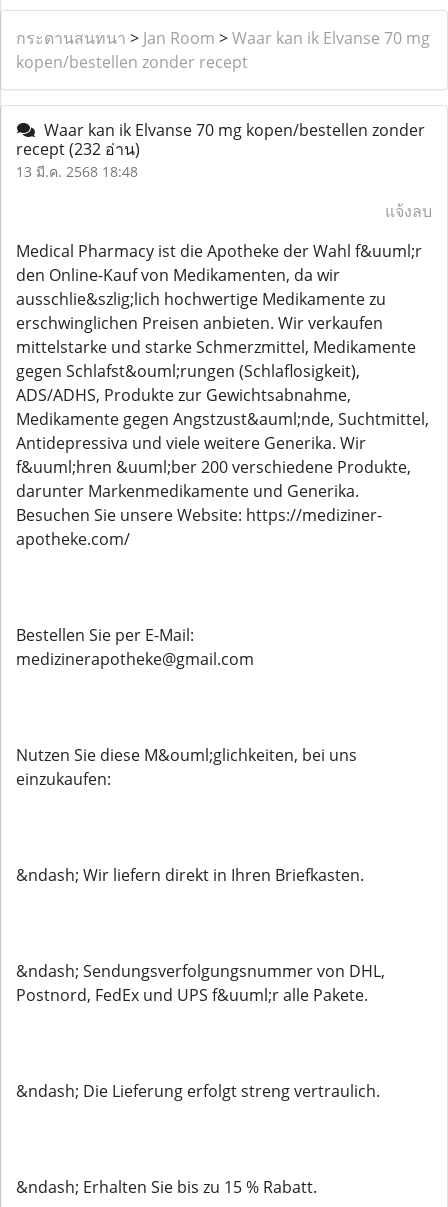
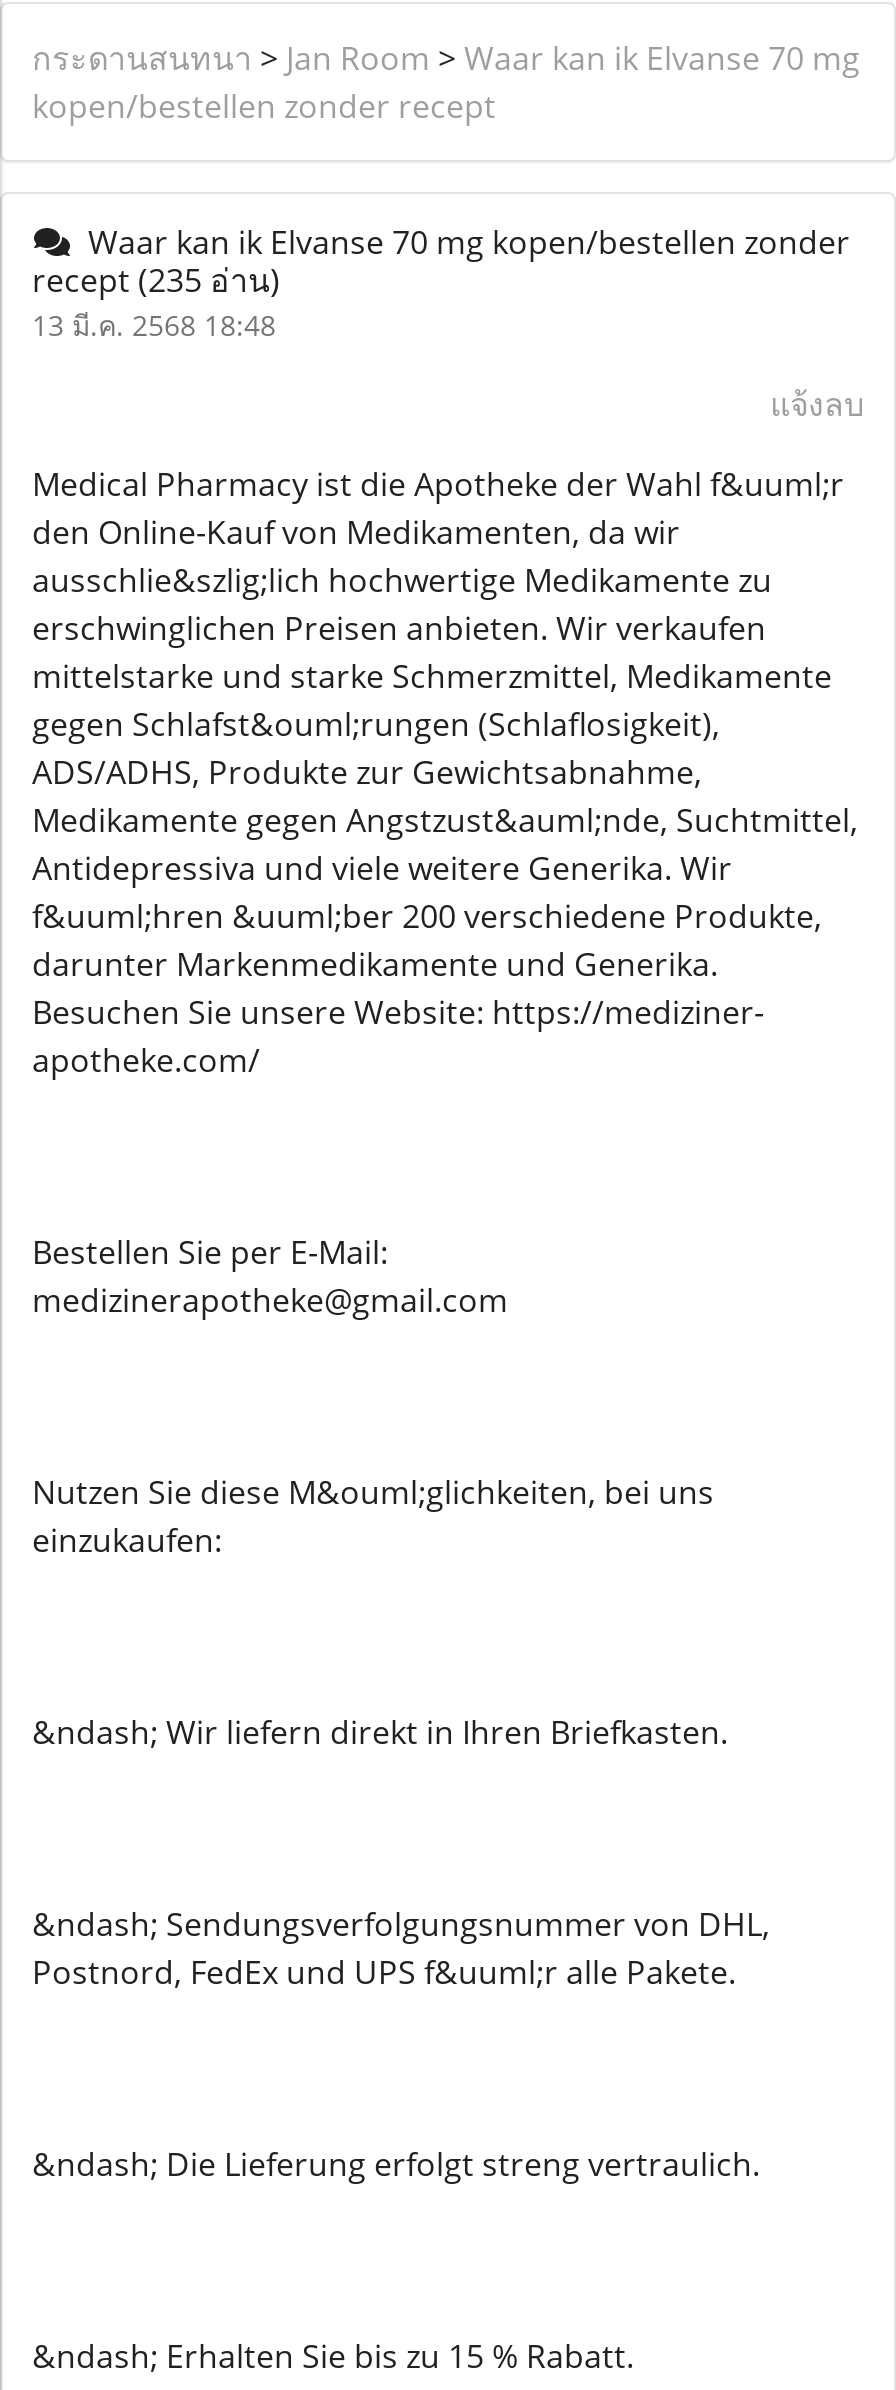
- recept (232 อ่าน)
+ recept (235 อ่าน)
